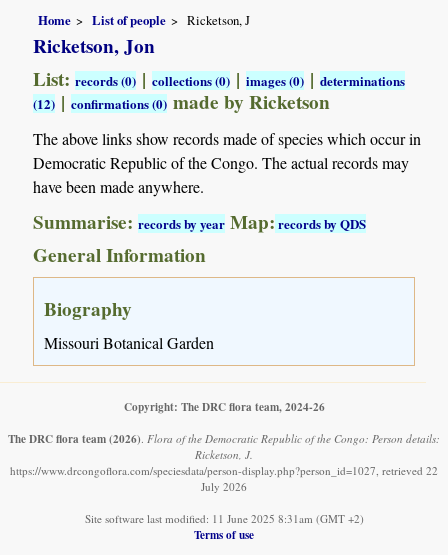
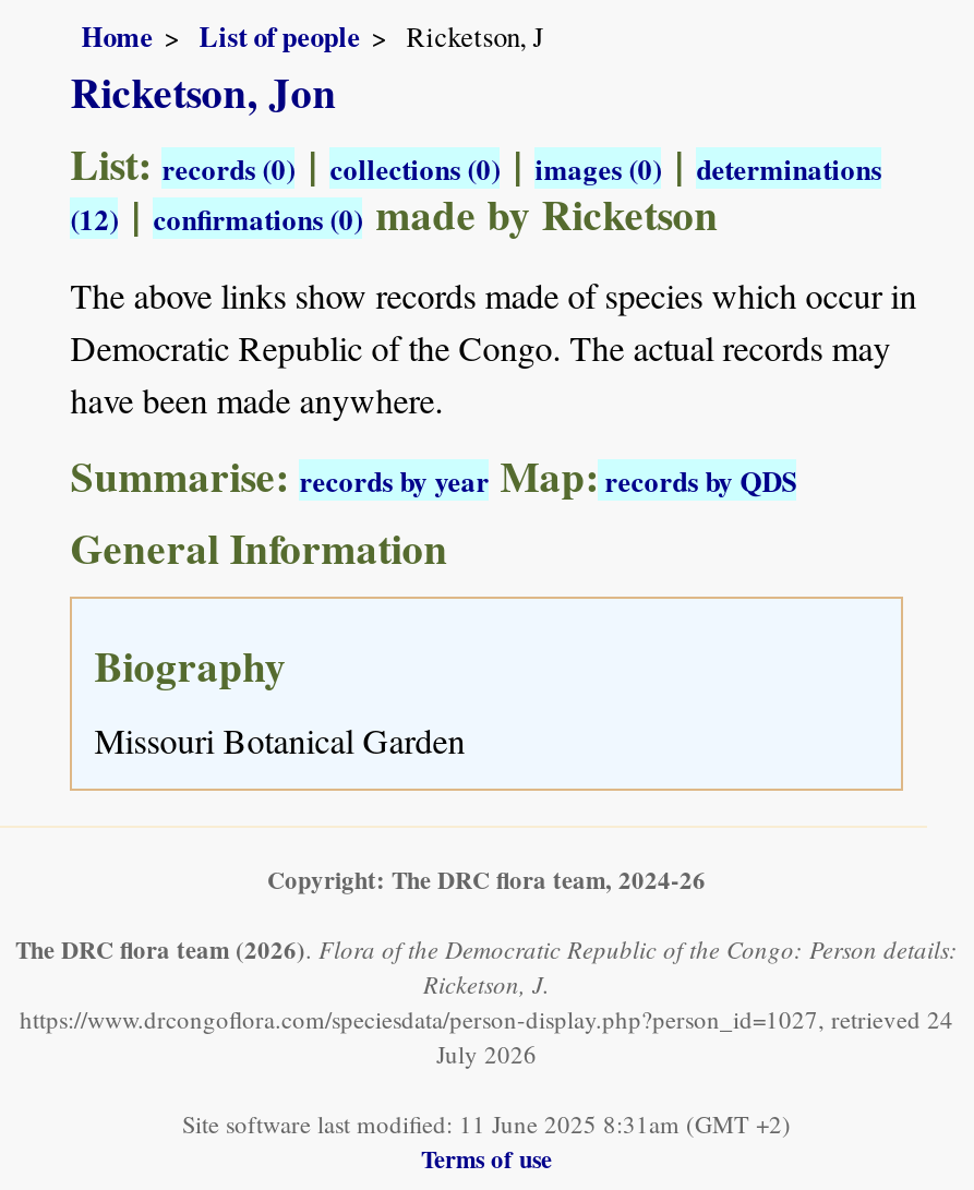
- https://www.drcongoflora.com/speciesdata/person-display.php?person_id=1027, retrieved 22
+ https://www.drcongoflora.com/speciesdata/person-display.php?person_id=1027, retrieved 24
